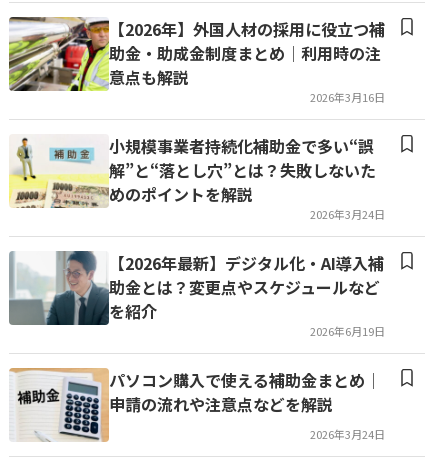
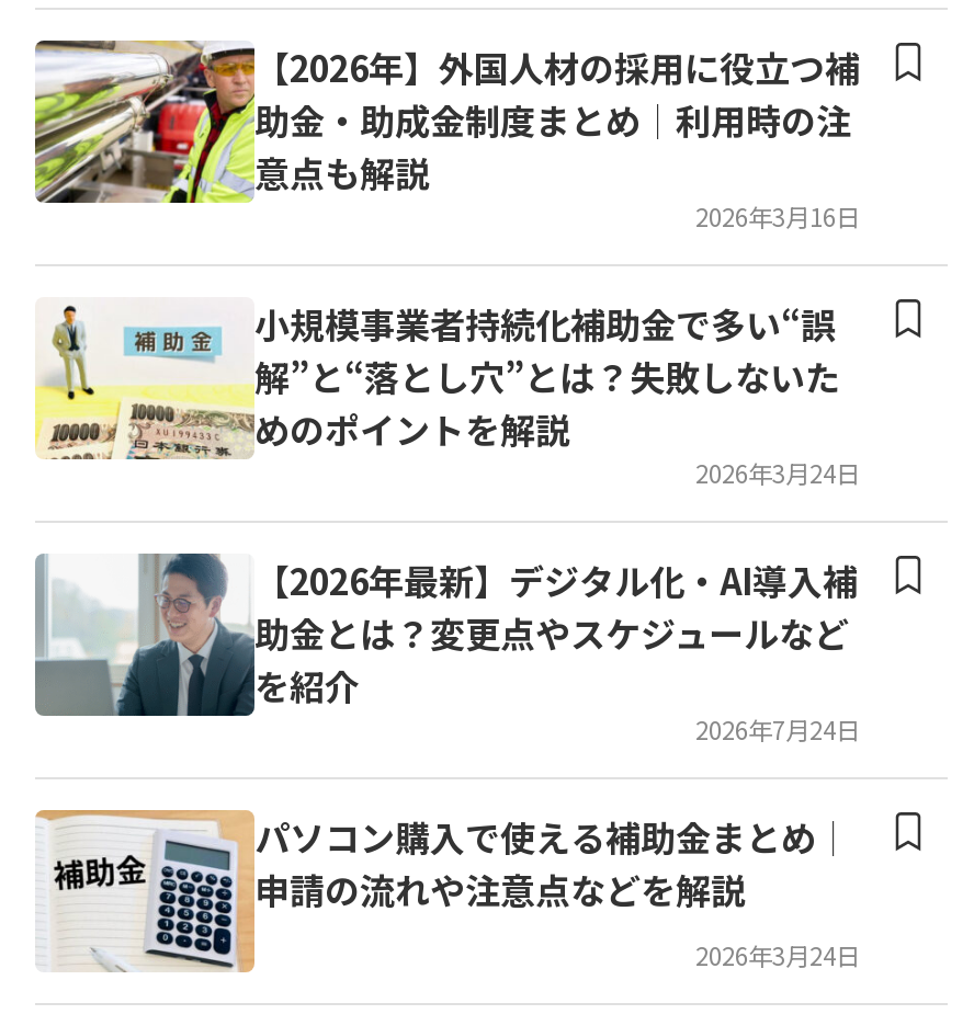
- 2026年6月19日
+ 2026年7月24日
